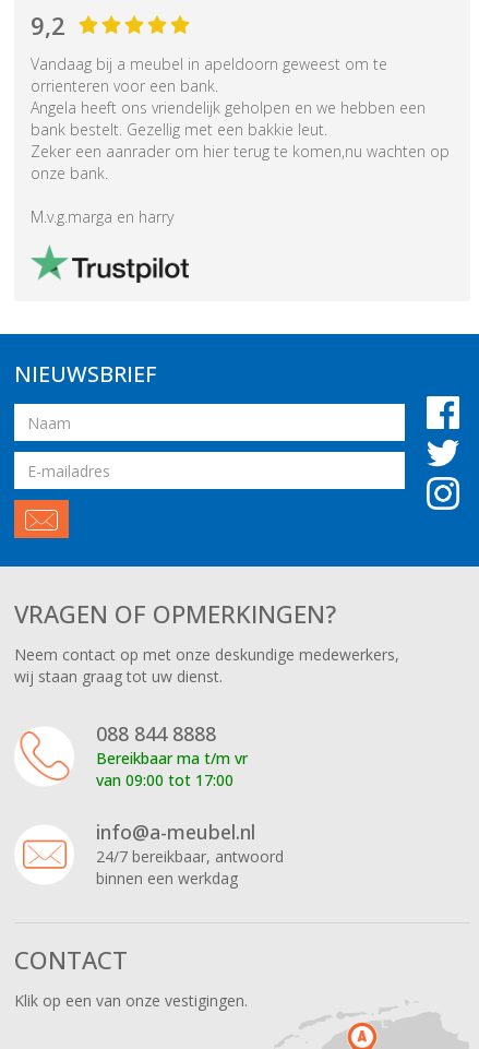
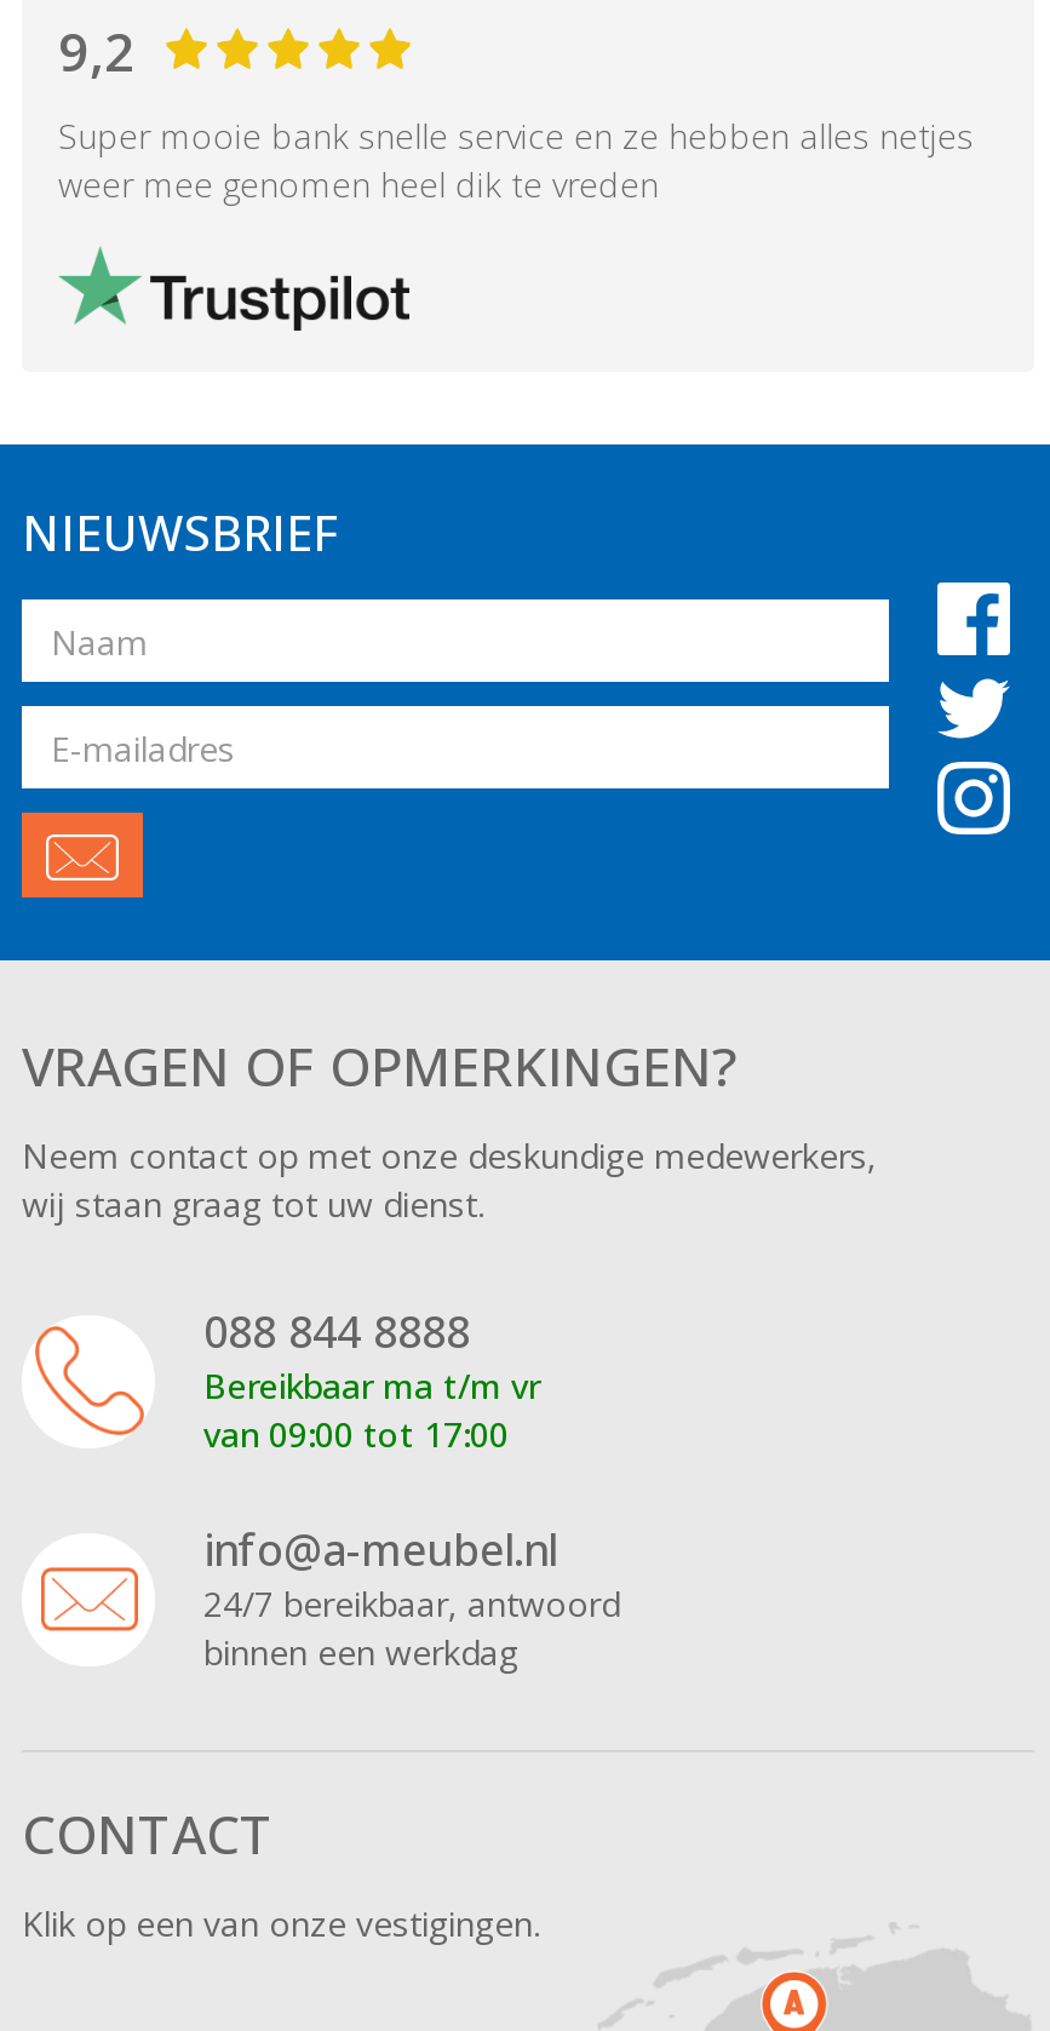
- Vandaag bij a meubel in apeldoorn geweest om te
- orrienteren voor een bank.
- Angela heeft ons vriendelijk geholpen en we hebben een
- bank bestelt. Gezellig met een bakkie leut.
- Zeker een aanrader om hier terug te komen,nu wachten op
- onze bank.
- M.v.g.marga en harry
+ Super mooie bank snelle service en ze hebben alles netjes
+ weer mee genomen heel dik te vreden
